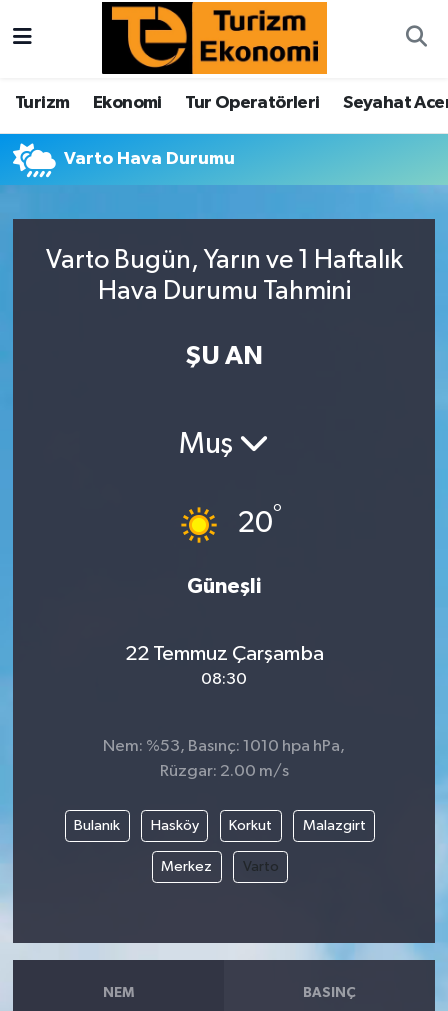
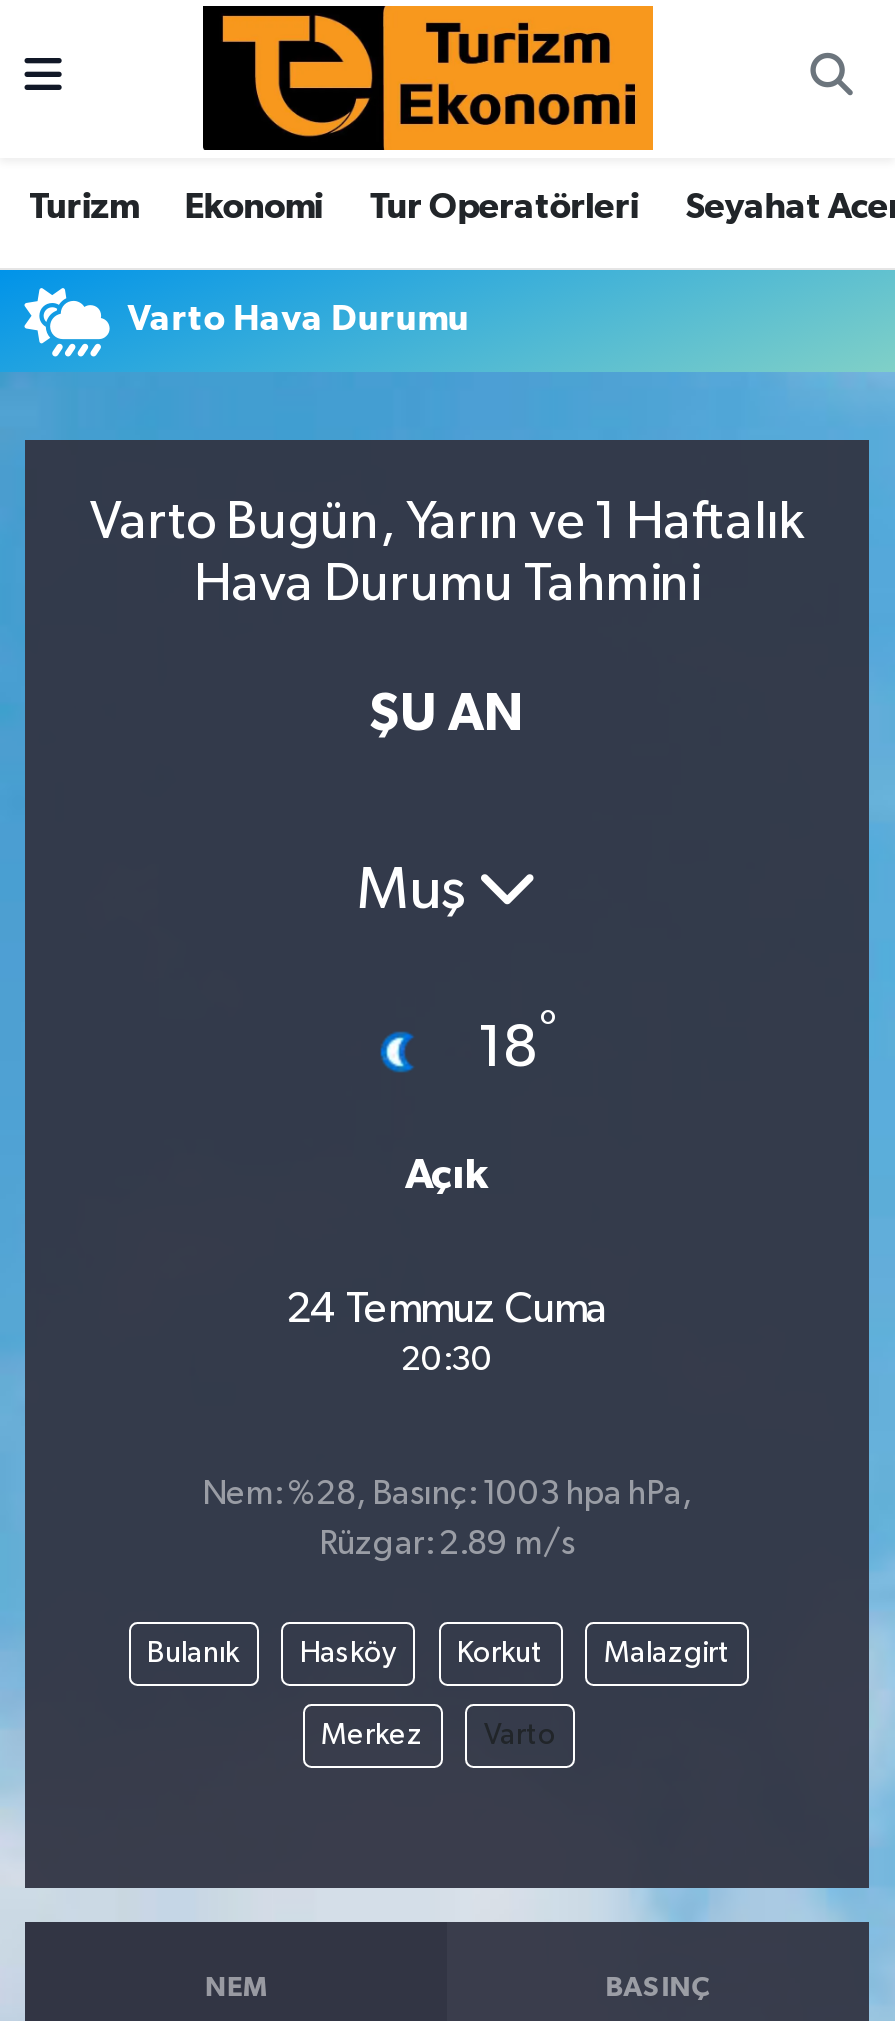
- [image]
- 20°
+ [image]
+ 18°

- Güneşli
+ Açık

- 22 Temmuz Çarşamba
- 08:30
+ 24 Temmuz Cuma
+ 20:30

- Nem: %53, Basınç: 1010 hpa hPa,
+ Nem: %28, Basınç: 1003 hpa hPa,

- Rüzgar: 2.00 m/s
+ Rüzgar: 2.89 m/s
